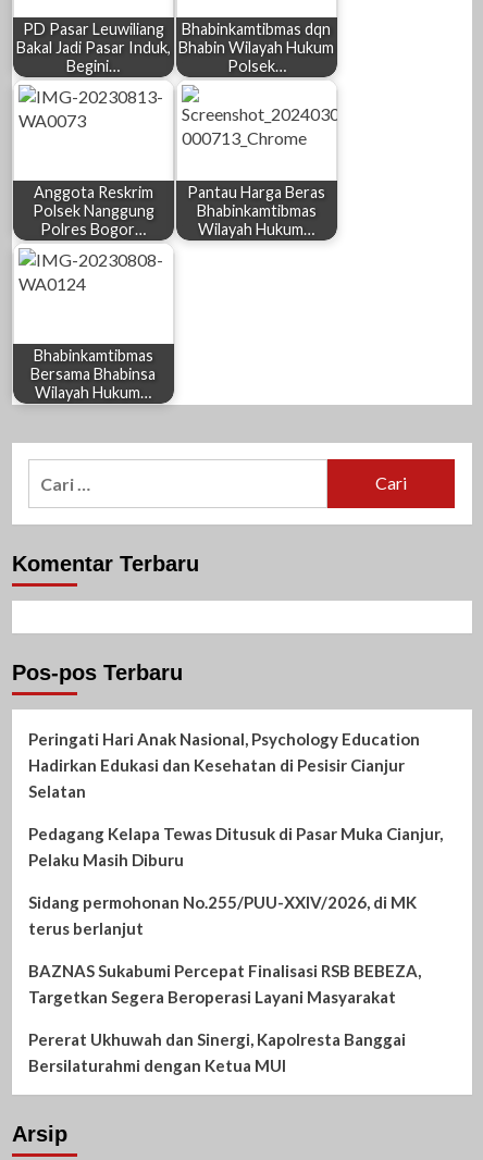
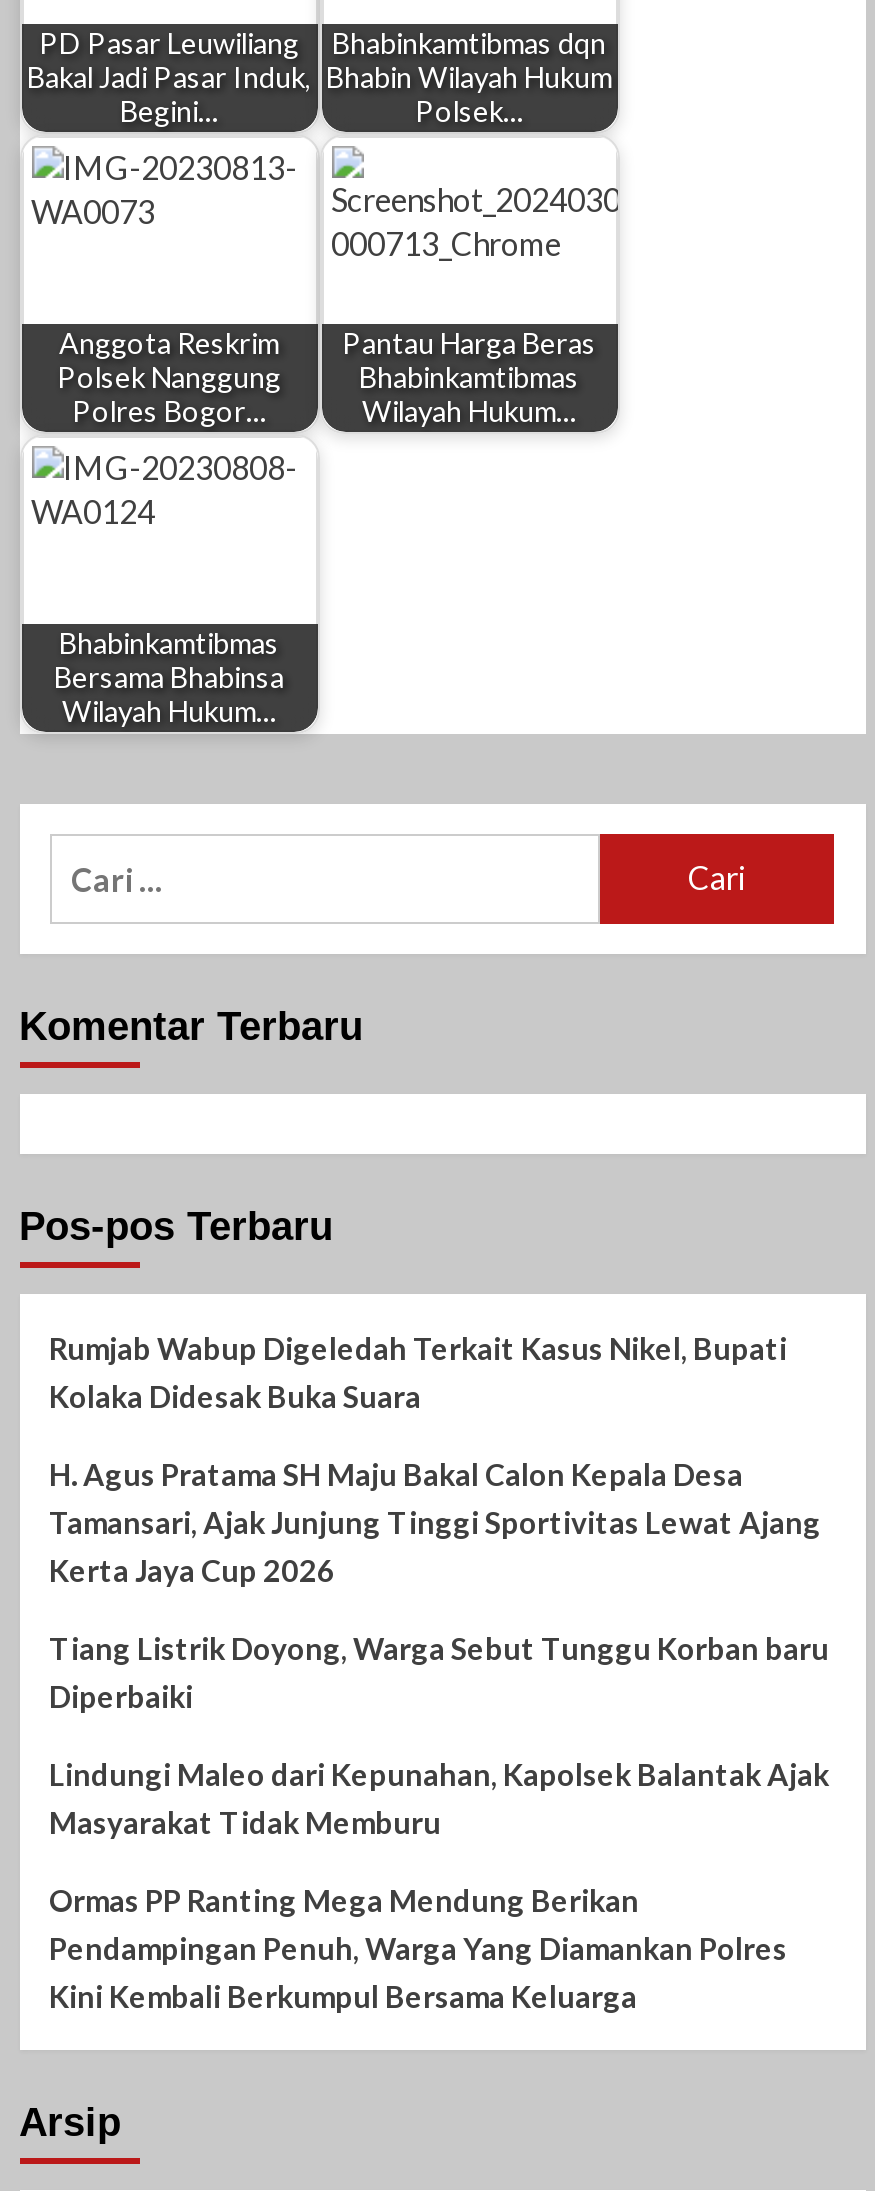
- Peringati Hari Anak Nasional, Psychology Education
- Hadirkan Edukasi dan Kesehatan di Pesisir Cianjur
- Selatan
+ Rumjab Wabup Digeledah Terkait Kasus Nikel, Bupati
+ Kolaka Didesak Buka Suara

- Pedagang Kelapa Tewas Ditusuk di Pasar Muka Cianjur,
- Pelaku Masih Diburu
+ H. Agus Pratama SH Maju Bakal Calon Kepala Desa
+ Tamansari, Ajak Junjung Tinggi Sportivitas Lewat Ajang
+ Kerta Jaya Cup 2026

- Sidang permohonan No.255/PUU-XXIV/2026, di MK
- terus berlanjut
+ Tiang Listrik Doyong, Warga Sebut Tunggu Korban baru
+ Diperbaiki

- BAZNAS Sukabumi Percepat Finalisasi RSB BEBEZA,
- Targetkan Segera Beroperasi Layani Masyarakat
+ Lindungi Maleo dari Kepunahan, Kapolsek Balantak Ajak
+ Masyarakat Tidak Memburu

- Pererat Ukhuwah dan Sinergi, Kapolresta Banggai
- Bersilaturahmi dengan Ketua MUI
+ Ormas PP Ranting Mega Mendung Berikan
+ Pendampingan Penuh, Warga Yang Diamankan Polres
+ Kini Kembali Berkumpul Bersama Keluarga
